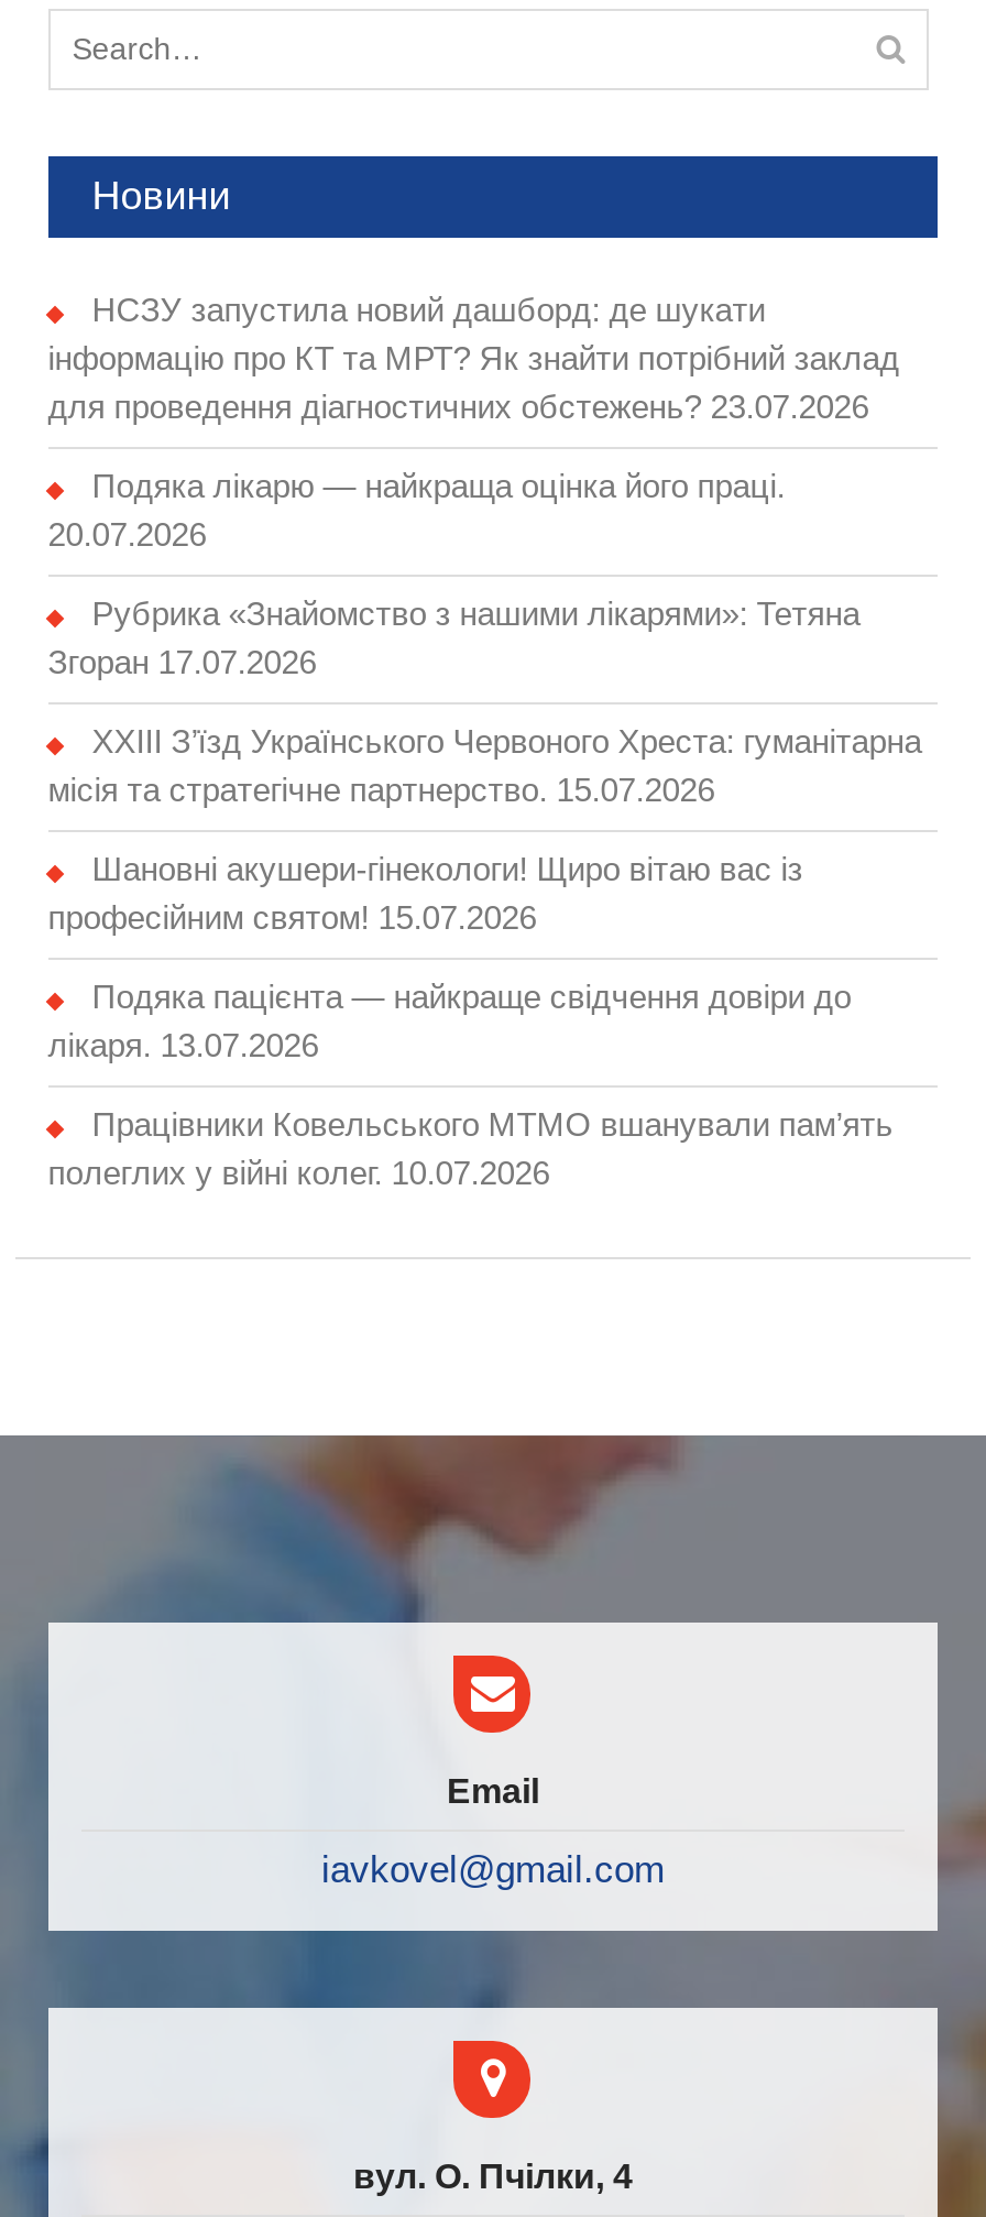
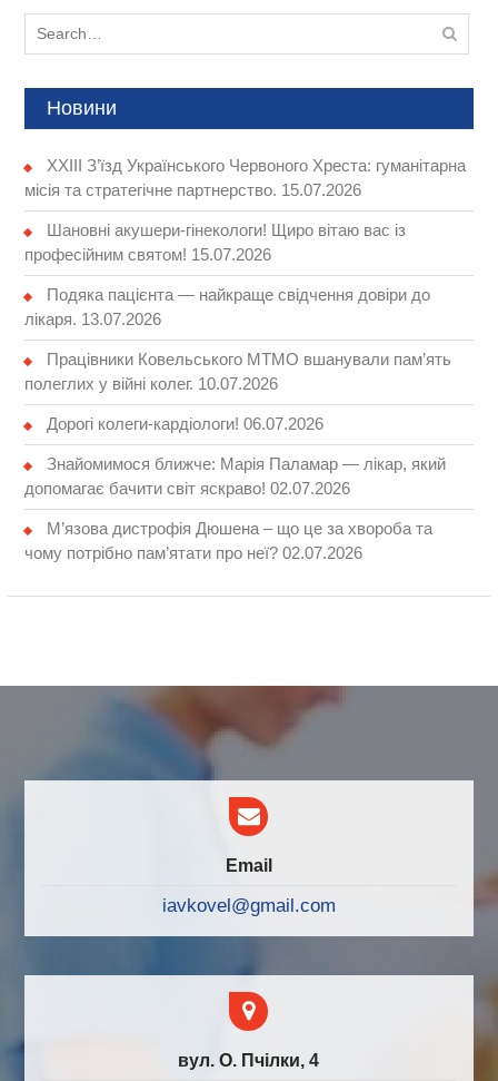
- НСЗУ запустила новий дашборд: де шукати
- інформацію про КТ та МРТ? Як знайти потрібний заклад
- для проведення діагностичних обстежень? 23.07.2026
- Подяка лікарю — найкраща оцінка його праці.
- 20.07.2026
- Рубрика «Знайомство з нашими лікарями»: Тетяна
- Згоран 17.07.2026

moved up: місія та стратегічне партнерство. 15.07.2026 | Шановні акушери-гінекологи! Щиро вітаю вас із | професійним святом! 15.07.2026 | Подяка пацієнта — найкраще свідчення довіри до | лікаря. 13.07.2026 | Працівники Ковельського МТМО вшанували пам’ять | полеглих у війні колег. 10.07.2026

+ Дорогі колеги-кардіологи! 06.07.2026
+ Знайомимося ближче: Марія Паламар — лікар, який
+ допомагає бачити світ яскраво! 02.07.2026
+ М’язова дистрофія Дюшена – що це за хвороба та
+ чому потрібно пам’ятати про неї? 02.07.2026
